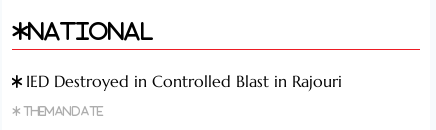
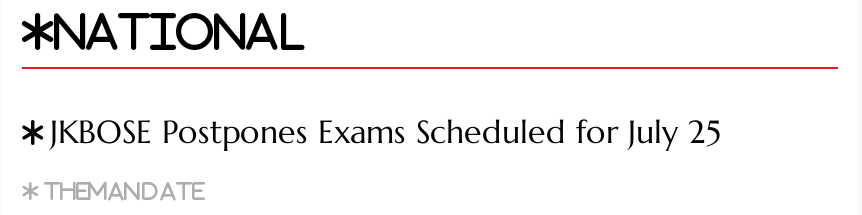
- IED Destroyed in Controlled Blast in Rajouri
+ JKBOSE Postpones Exams Scheduled for July 25
